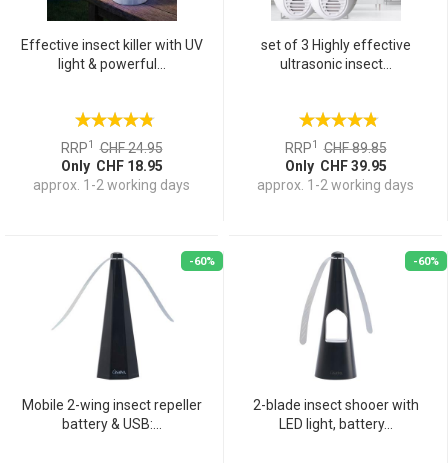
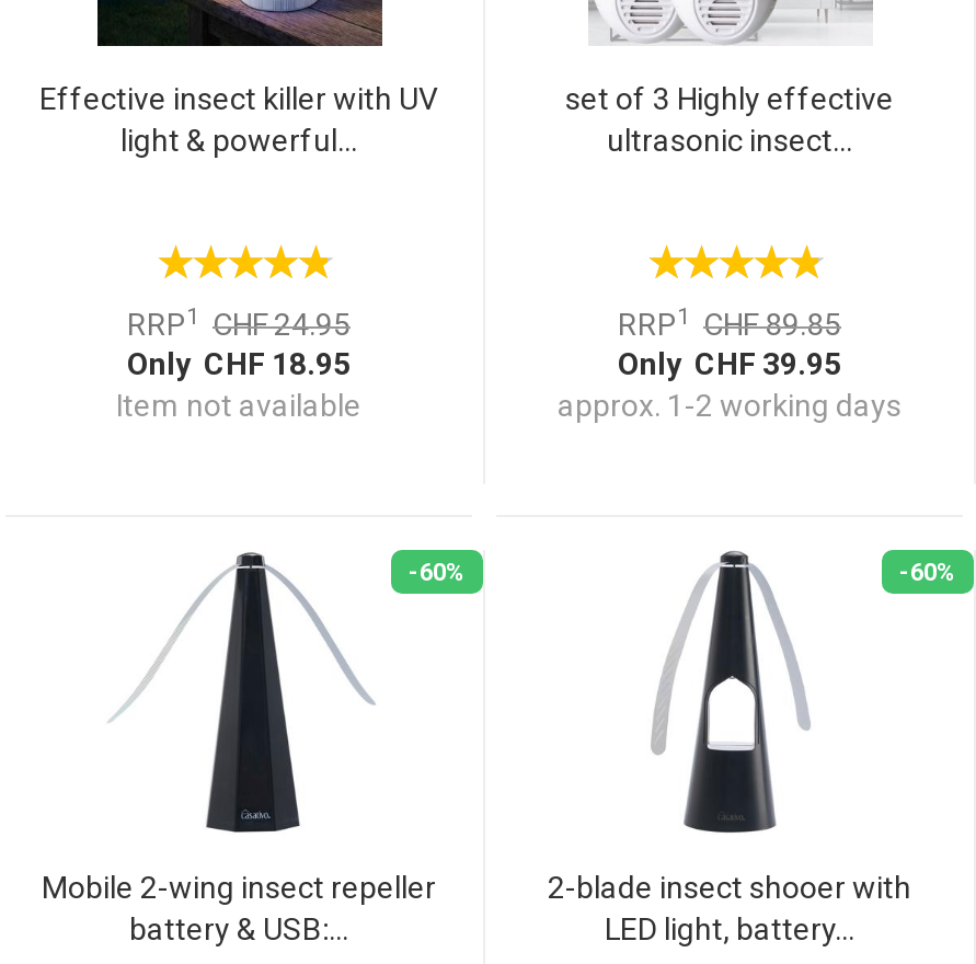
- approx. 1-2 working days
+ Item not available
